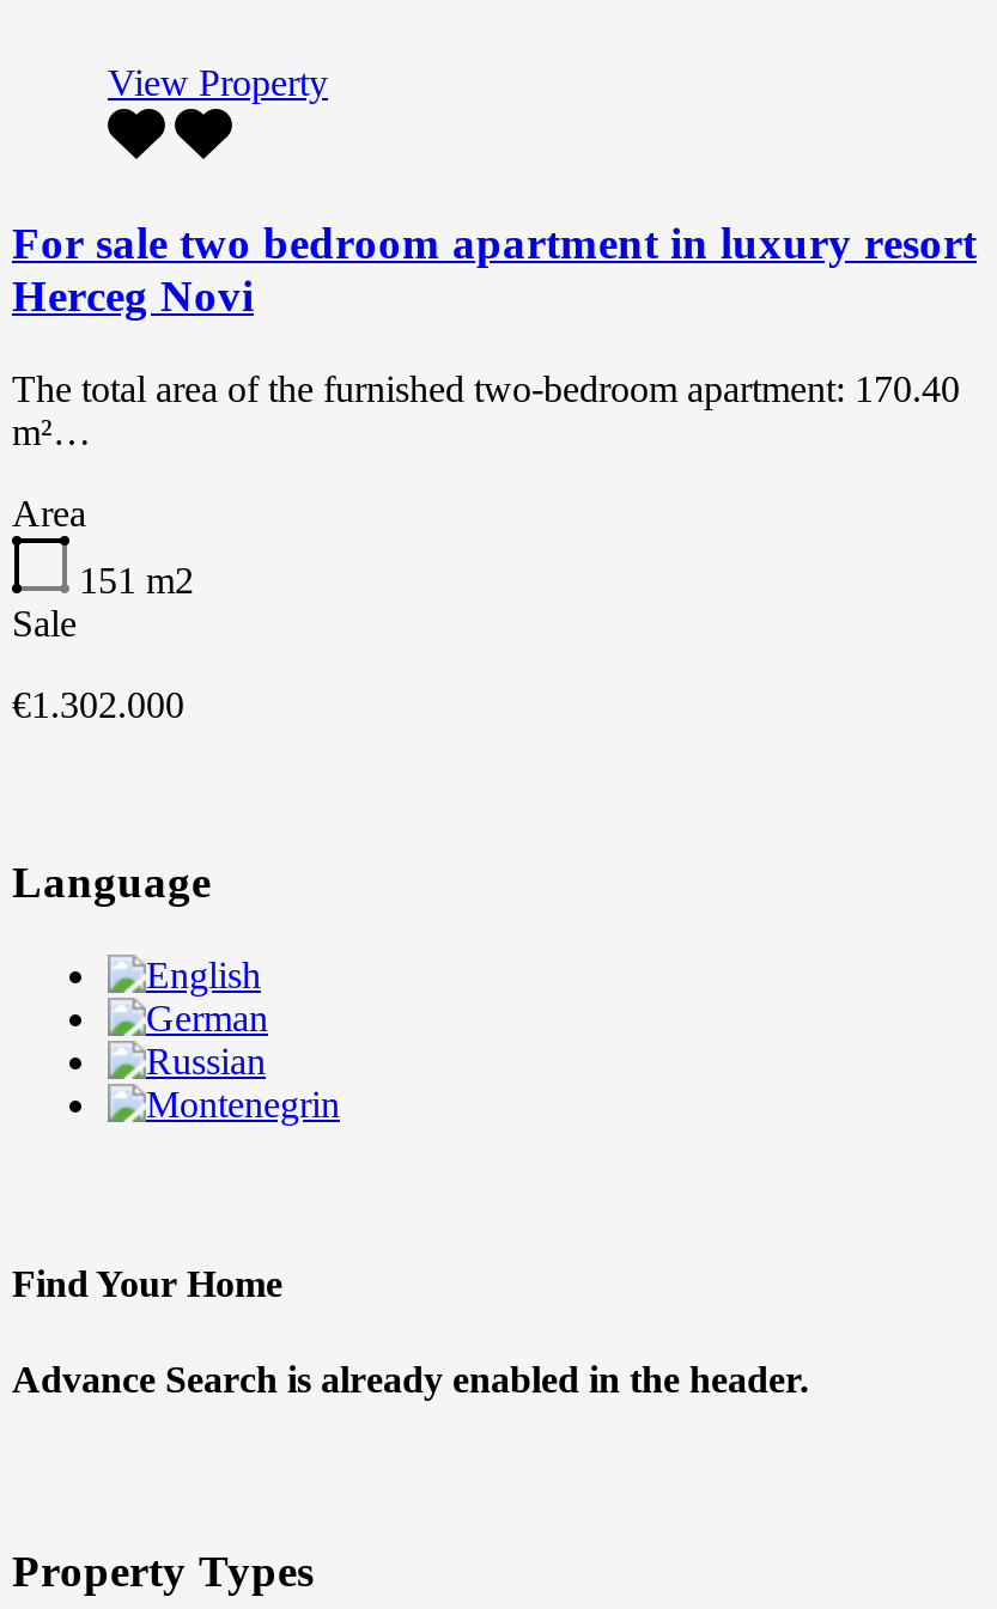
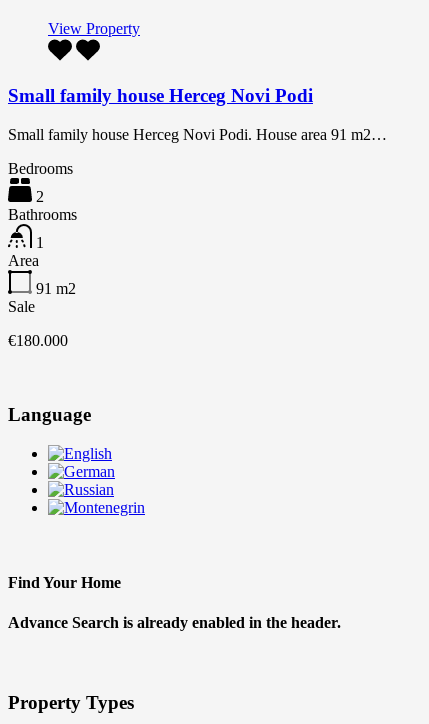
- For sale two bedroom apartment in luxury resort
- Herceg Novi
- The total area of the furnished two-bedroom apartment: 170.40
- m²…
+ Small family house Herceg Novi Podi
+ Small family house Herceg Novi Podi. House area 91 m2…
+ Bedrooms
+ 2
+ Bathrooms
+ 1

- 151 m2
+ 91 m2

- €1.302.000
+ €180.000
